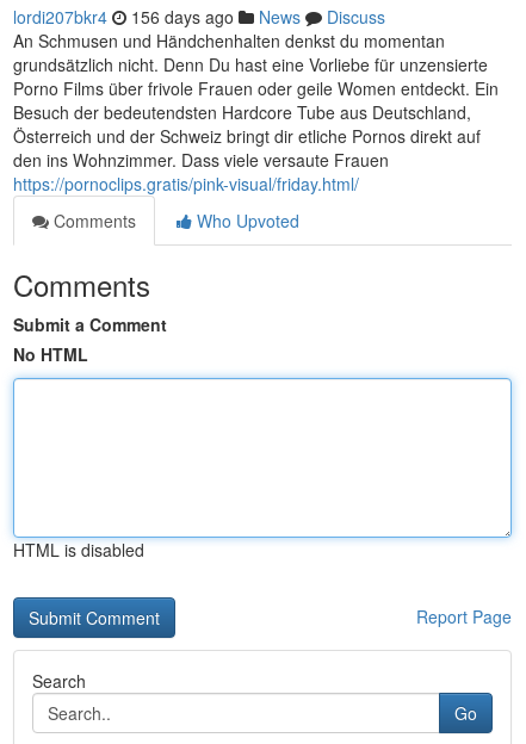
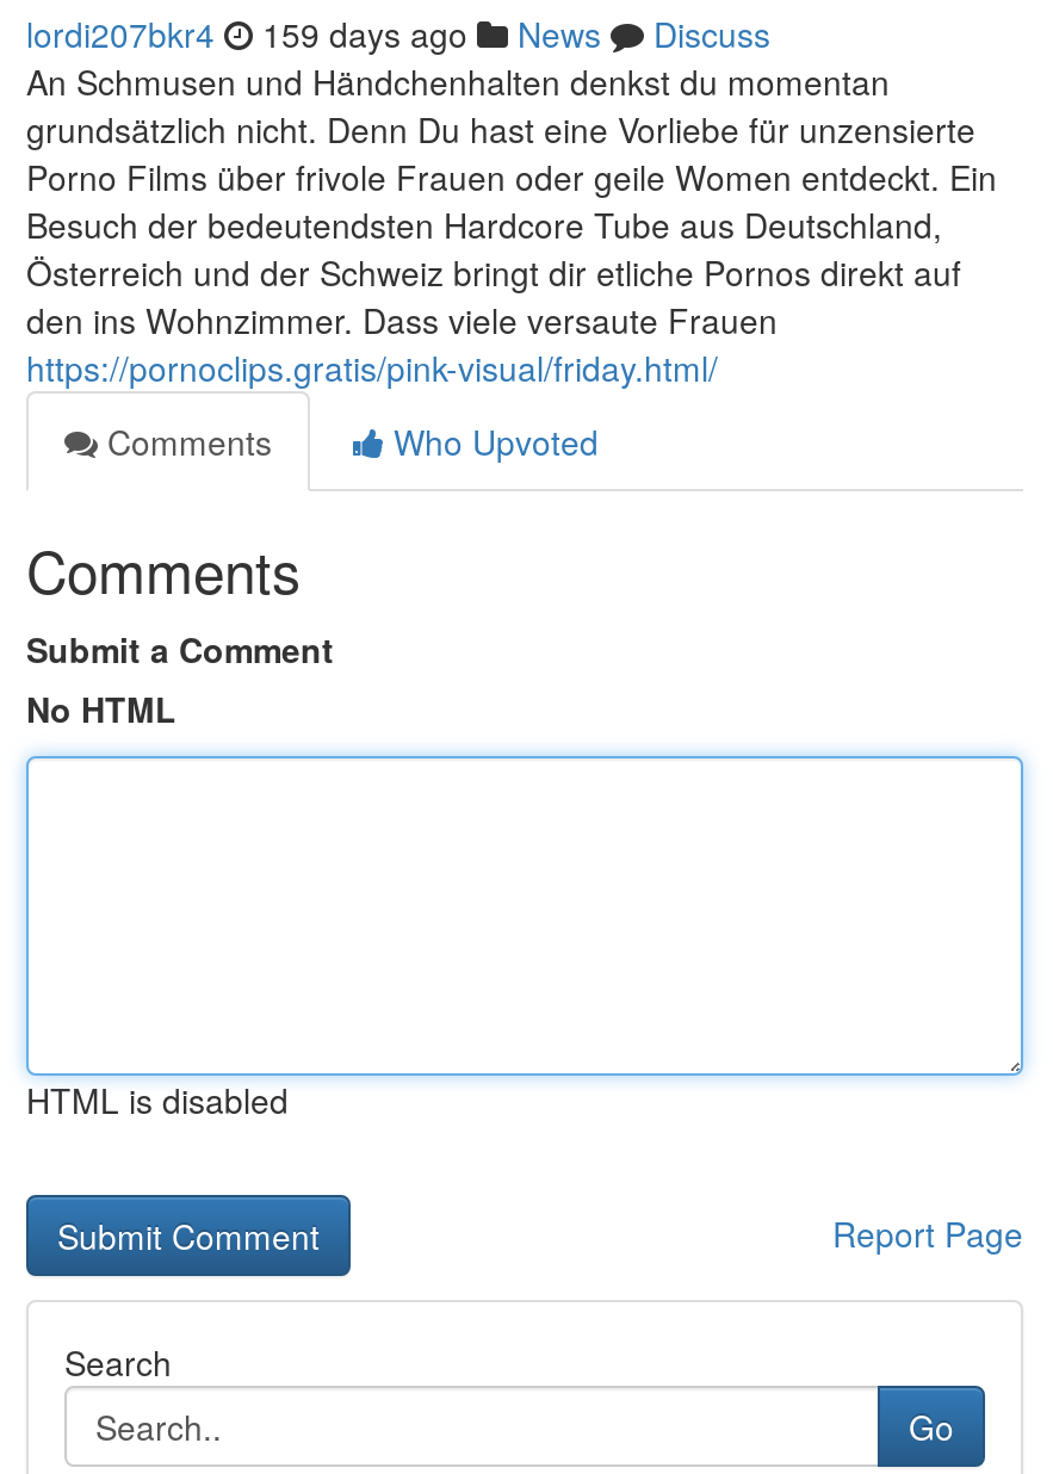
- lordi207bkr4 156 days ago News Discuss
+ lordi207bkr4 159 days ago News Discuss
